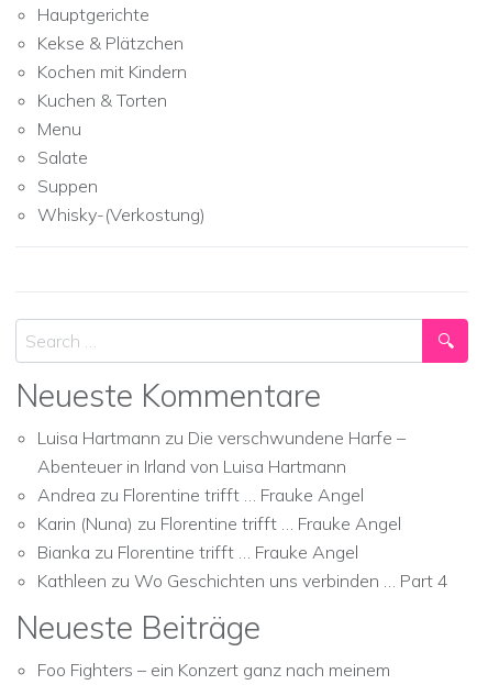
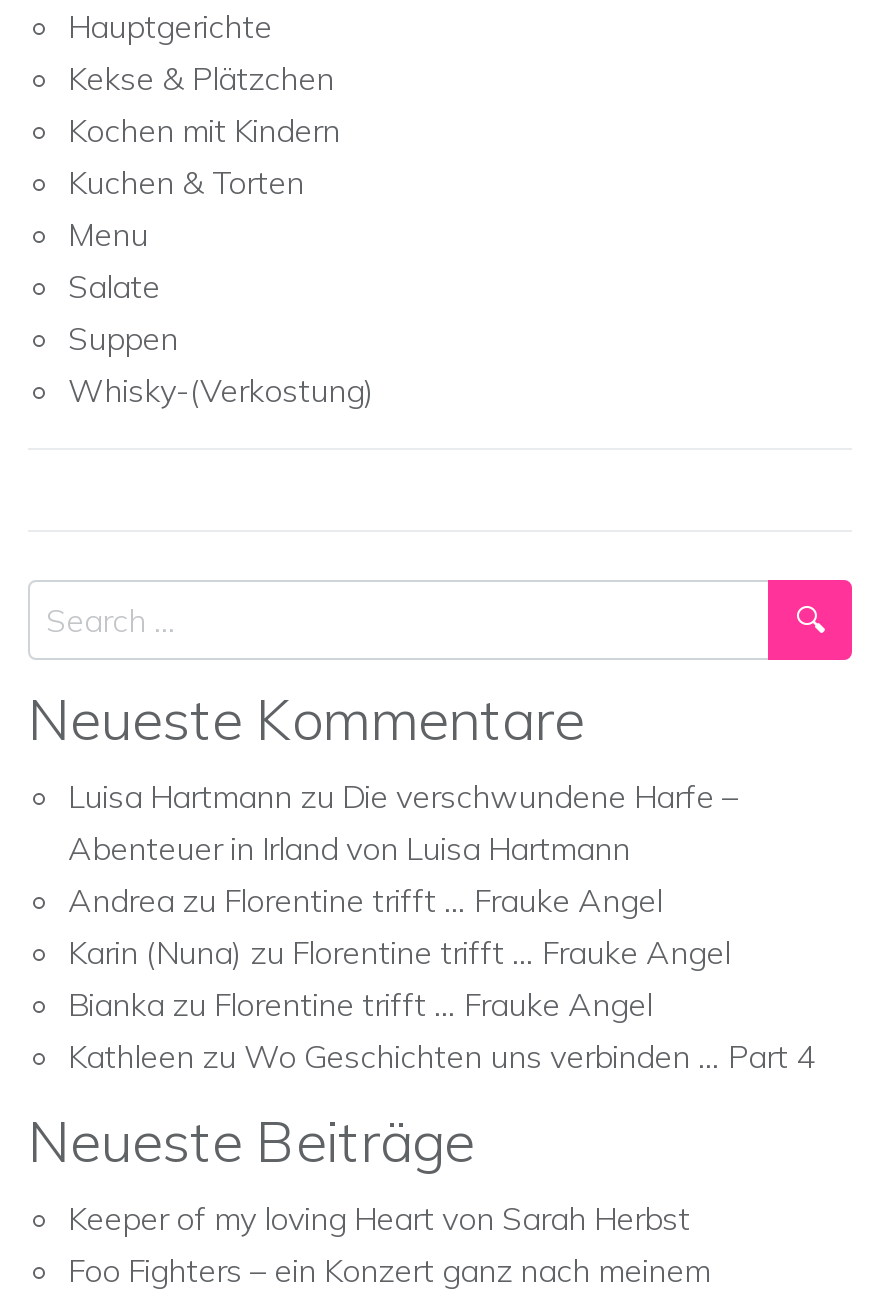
+ Keeper of my loving Heart von Sarah Herbst
